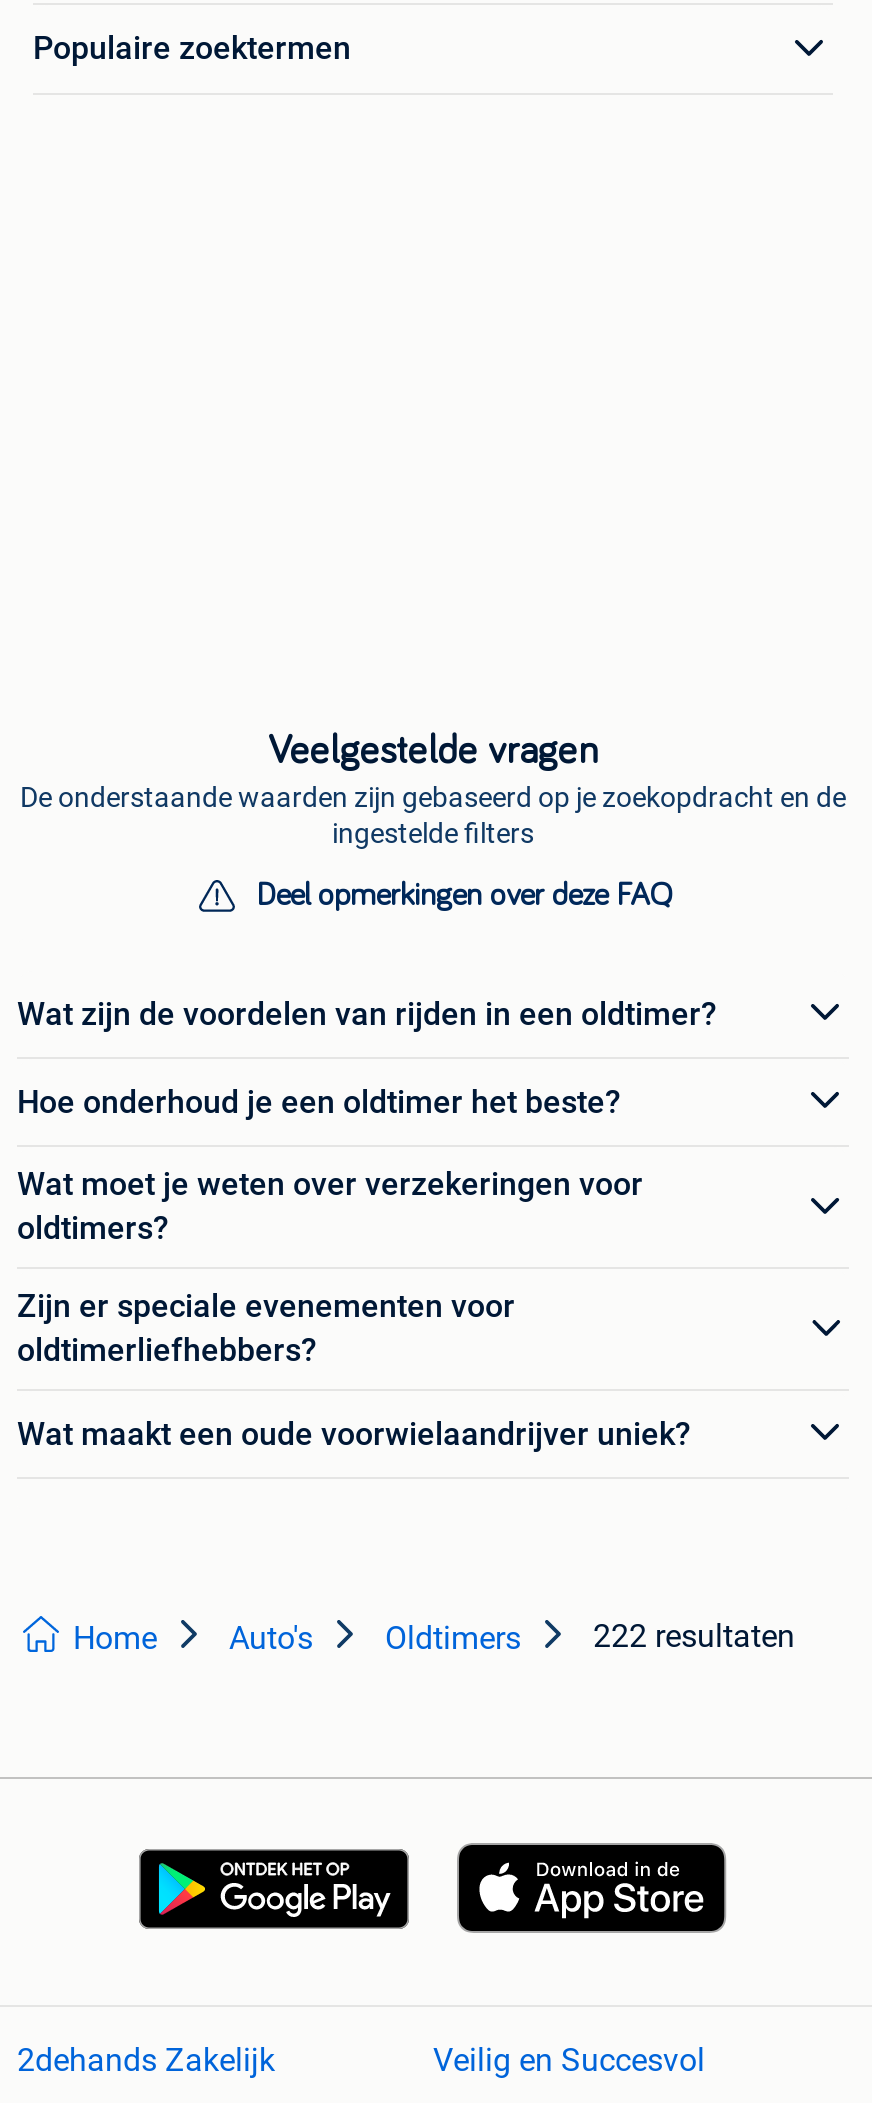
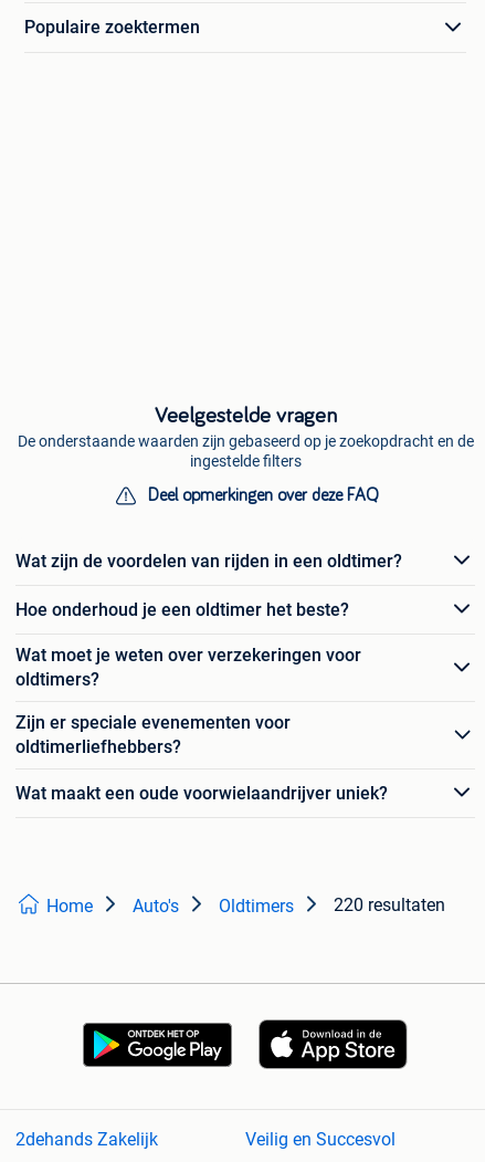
- Home Auto's Oldtimers 222 resultaten
+ Home Auto's Oldtimers 220 resultaten
